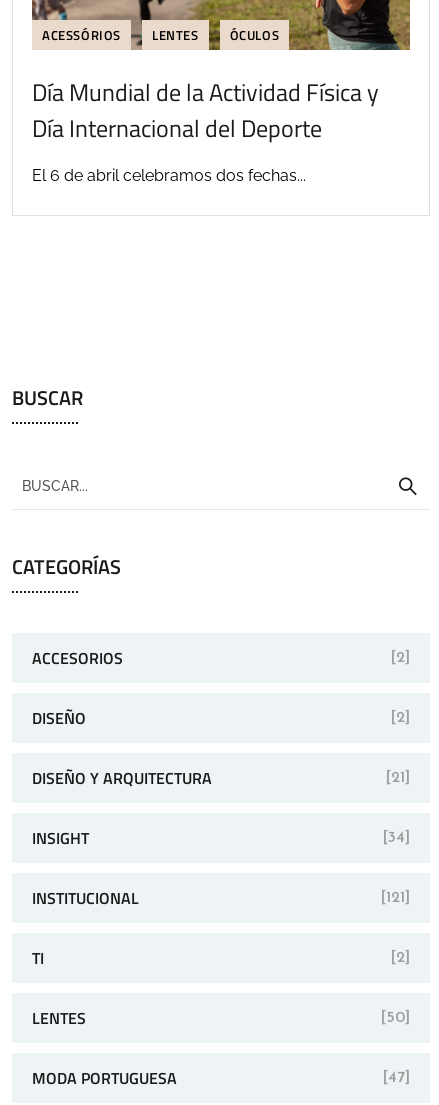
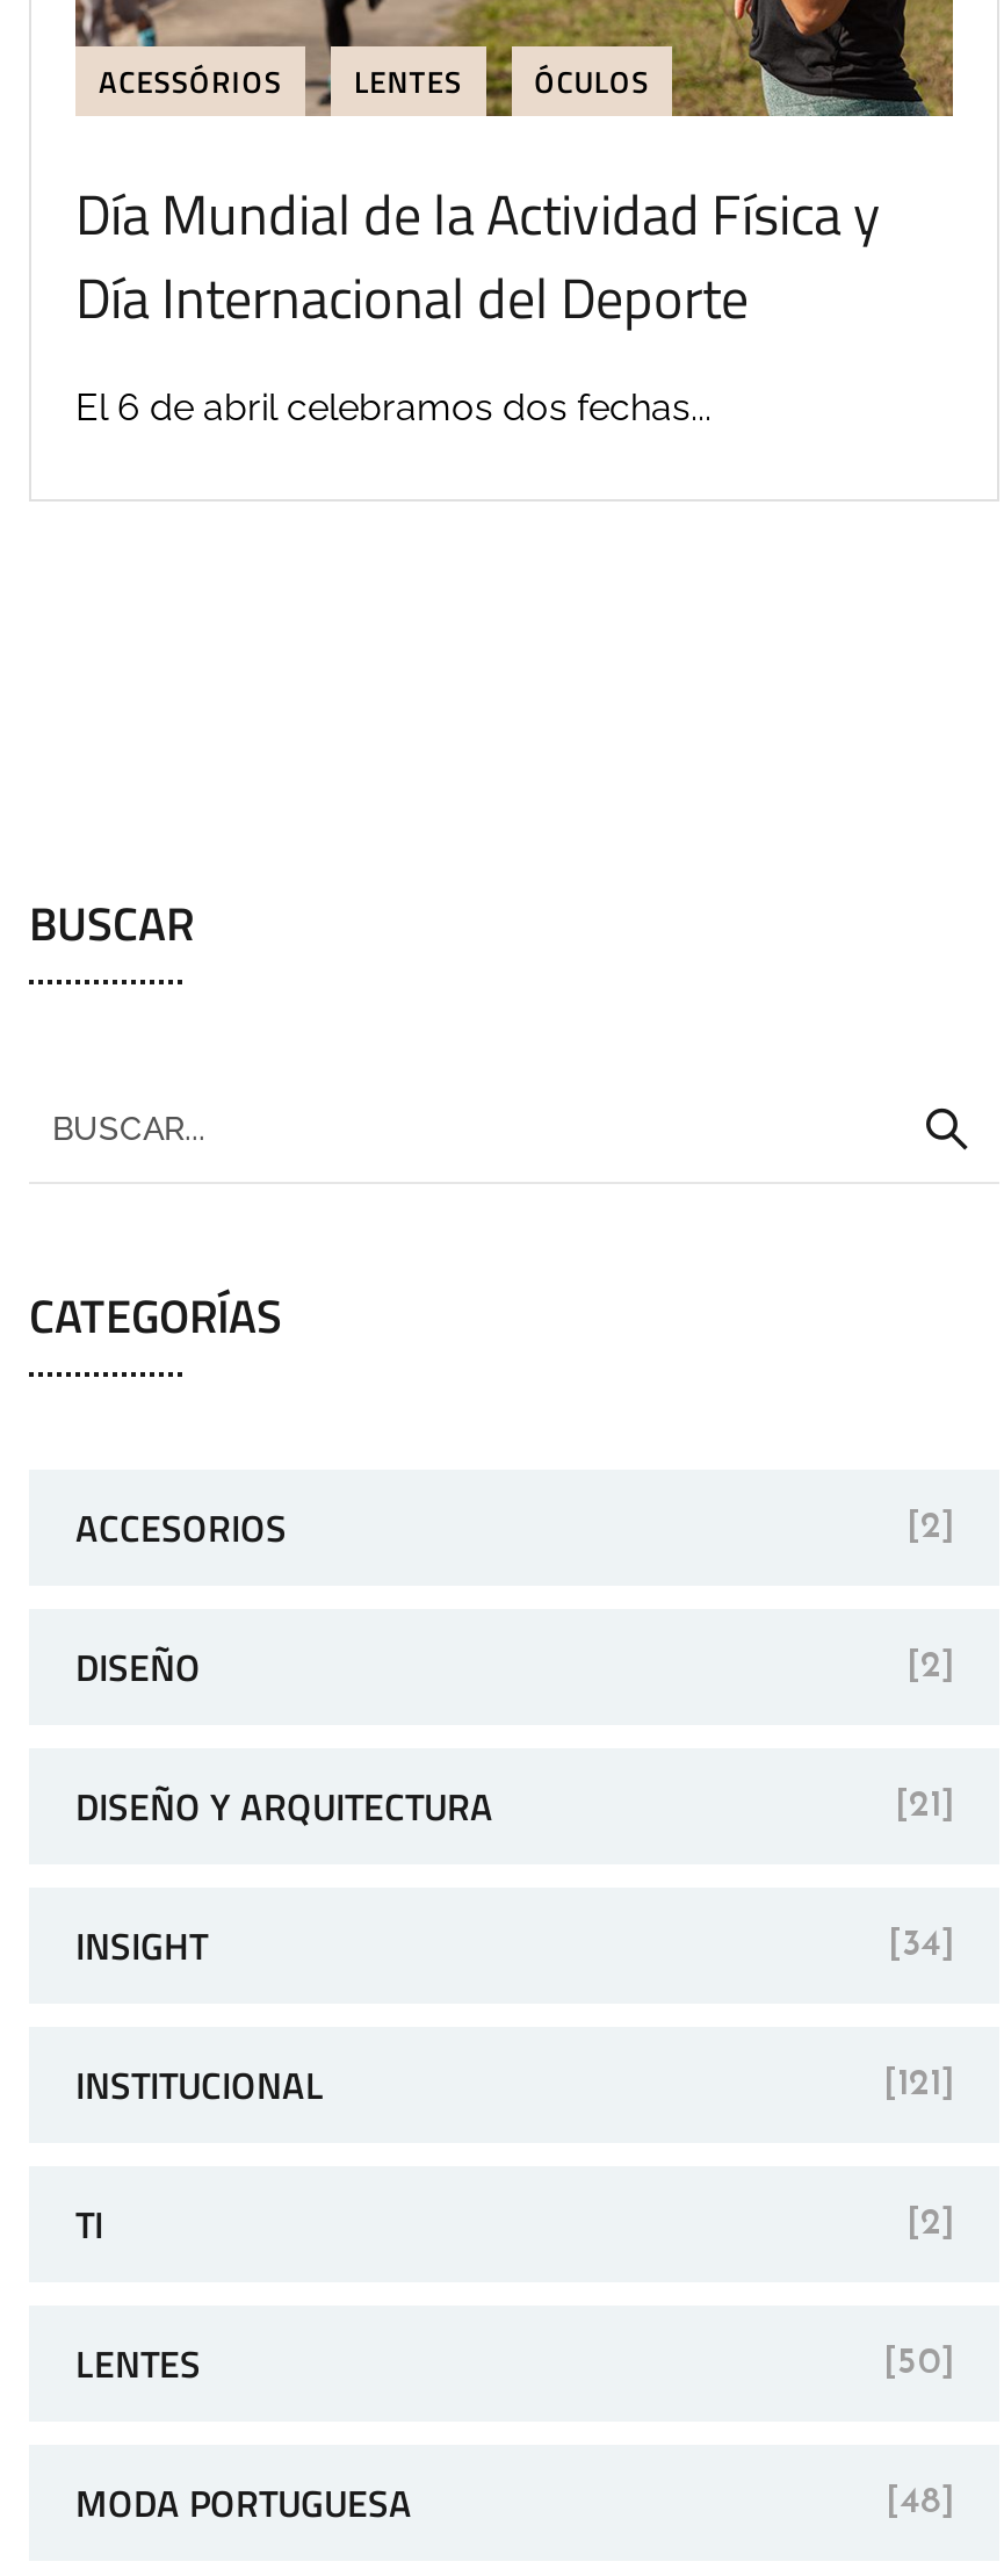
- [47]
+ [48]
